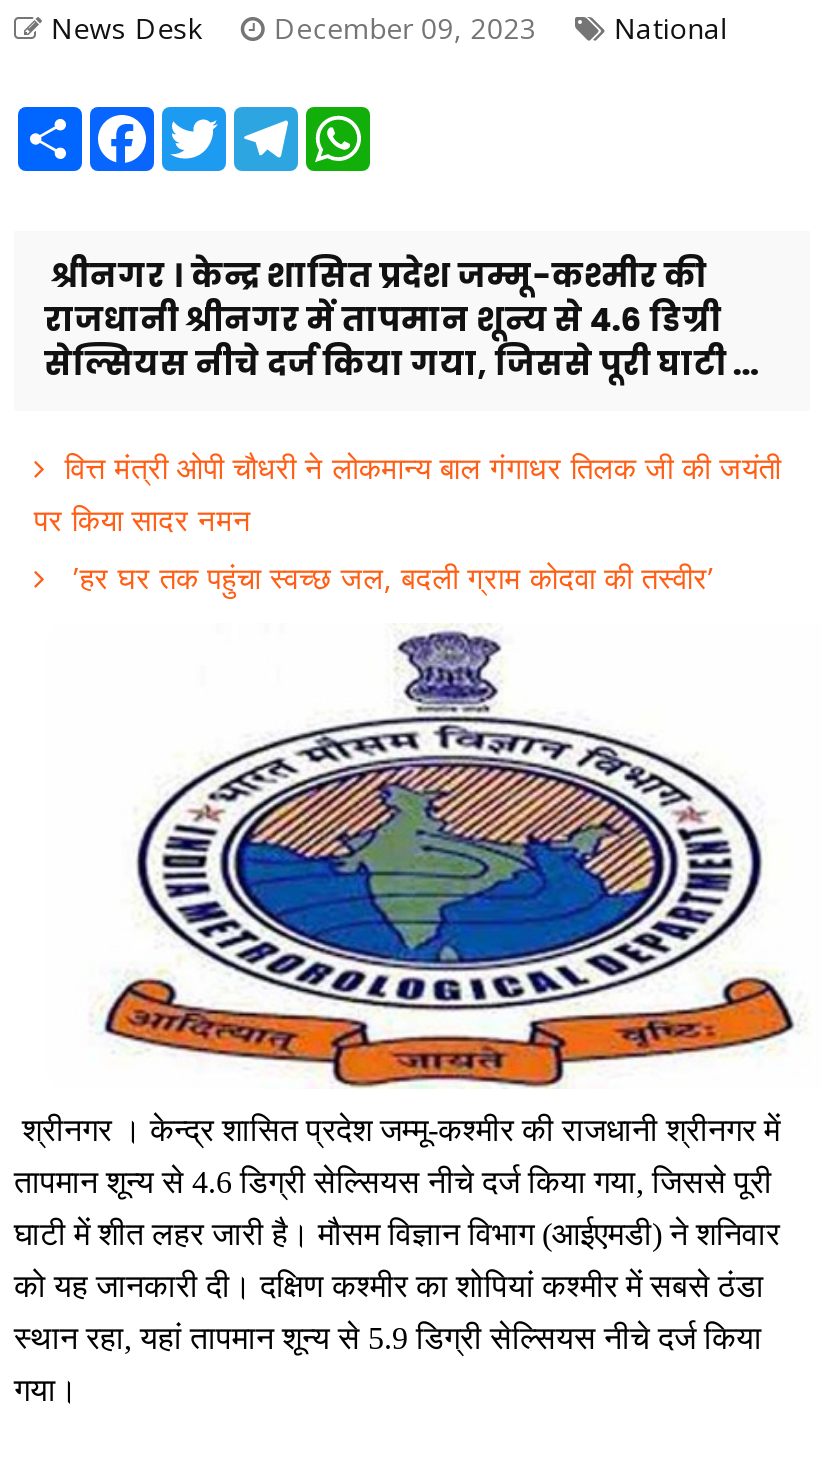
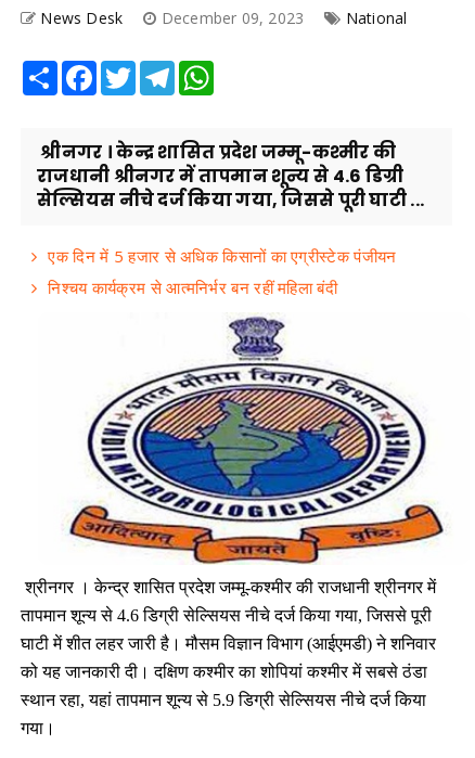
- वित्त मंत्री ओपी चौधरी ने लोकमान्य बाल गंगाधर तिलक जी की जयंती
- पर किया सादर नमन
- ’हर घर तक पहुंचा स्वच्छ जल, बदली ग्राम कोदवा की तस्वीर’
+ एक दिन में 5 हजार से अधिक किसानों का एग्रीस्टेक पंजीयन
+ निश्चय कार्यक्रम से आत्मनिर्भर बन रहीं महिला बंदी
